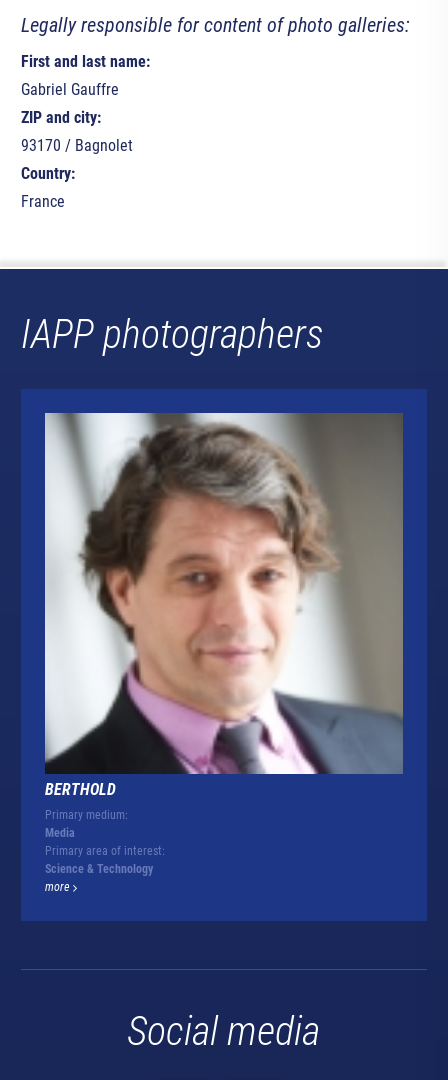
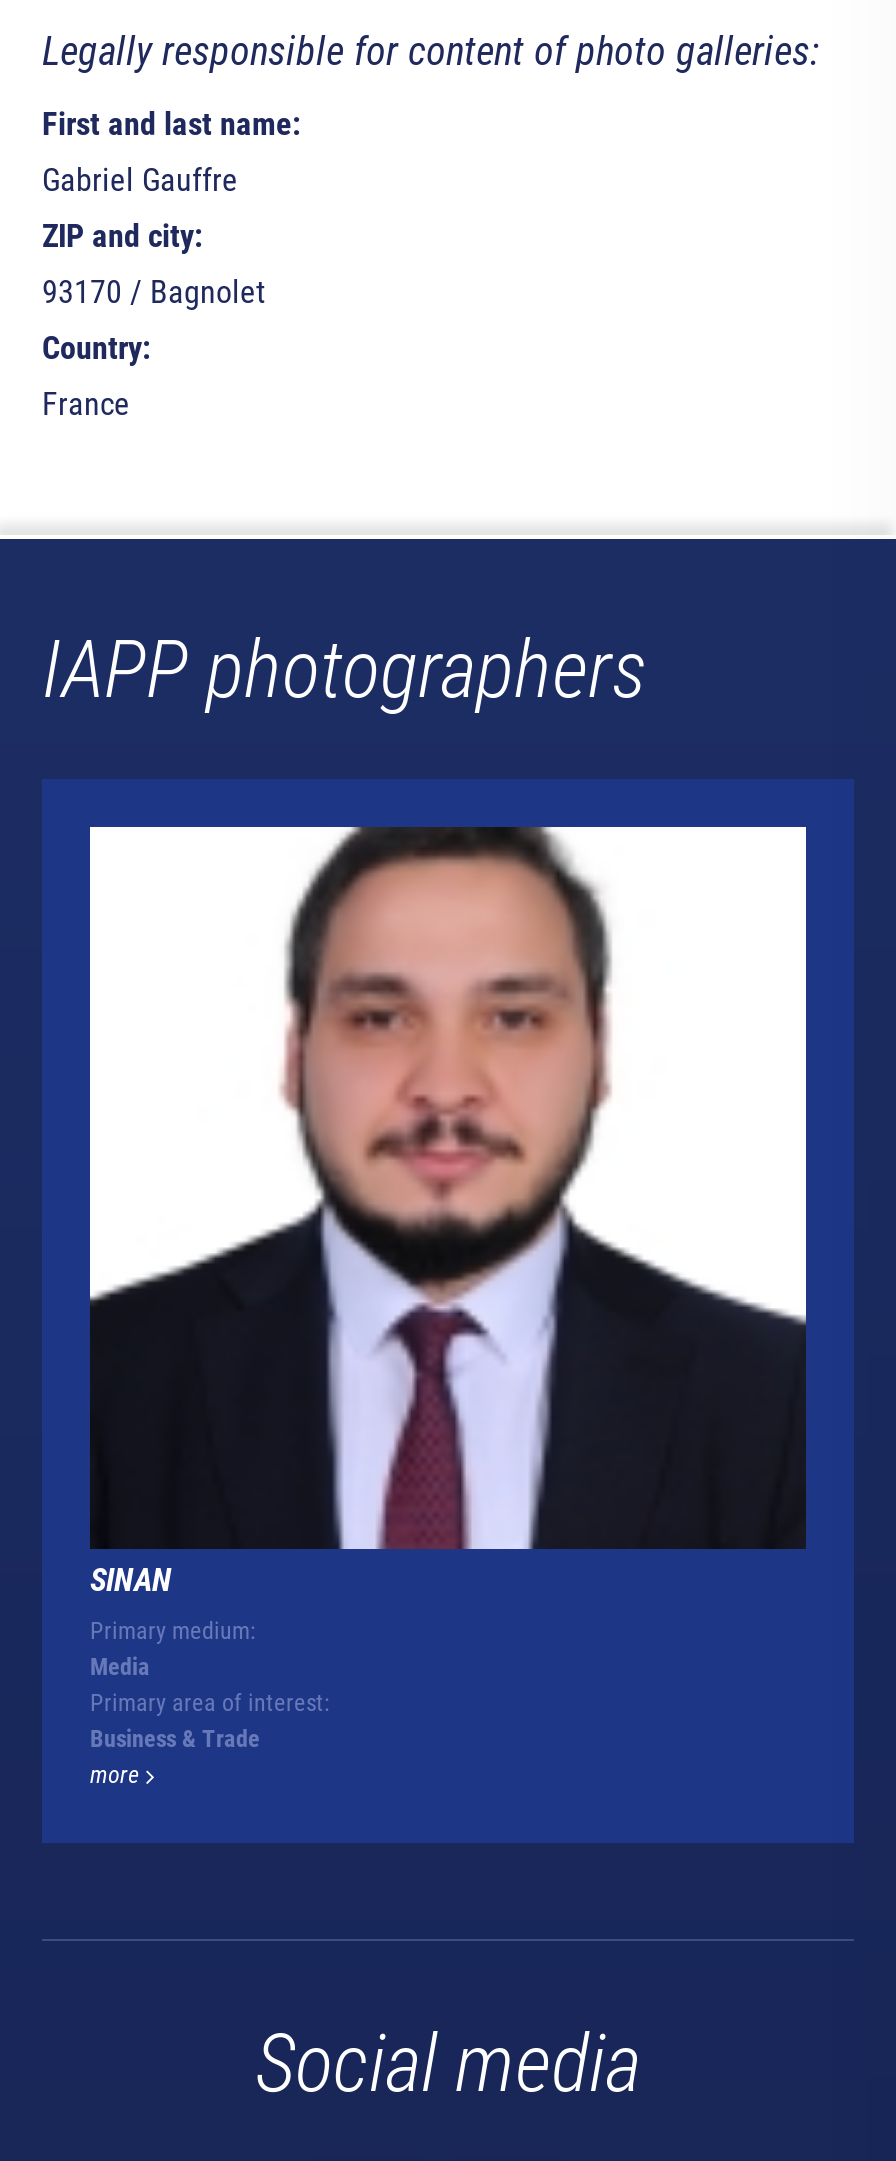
- [image]
- BERTHOLD
+ [image]
+ SINAN

- Science & Technology
+ Business & Trade
